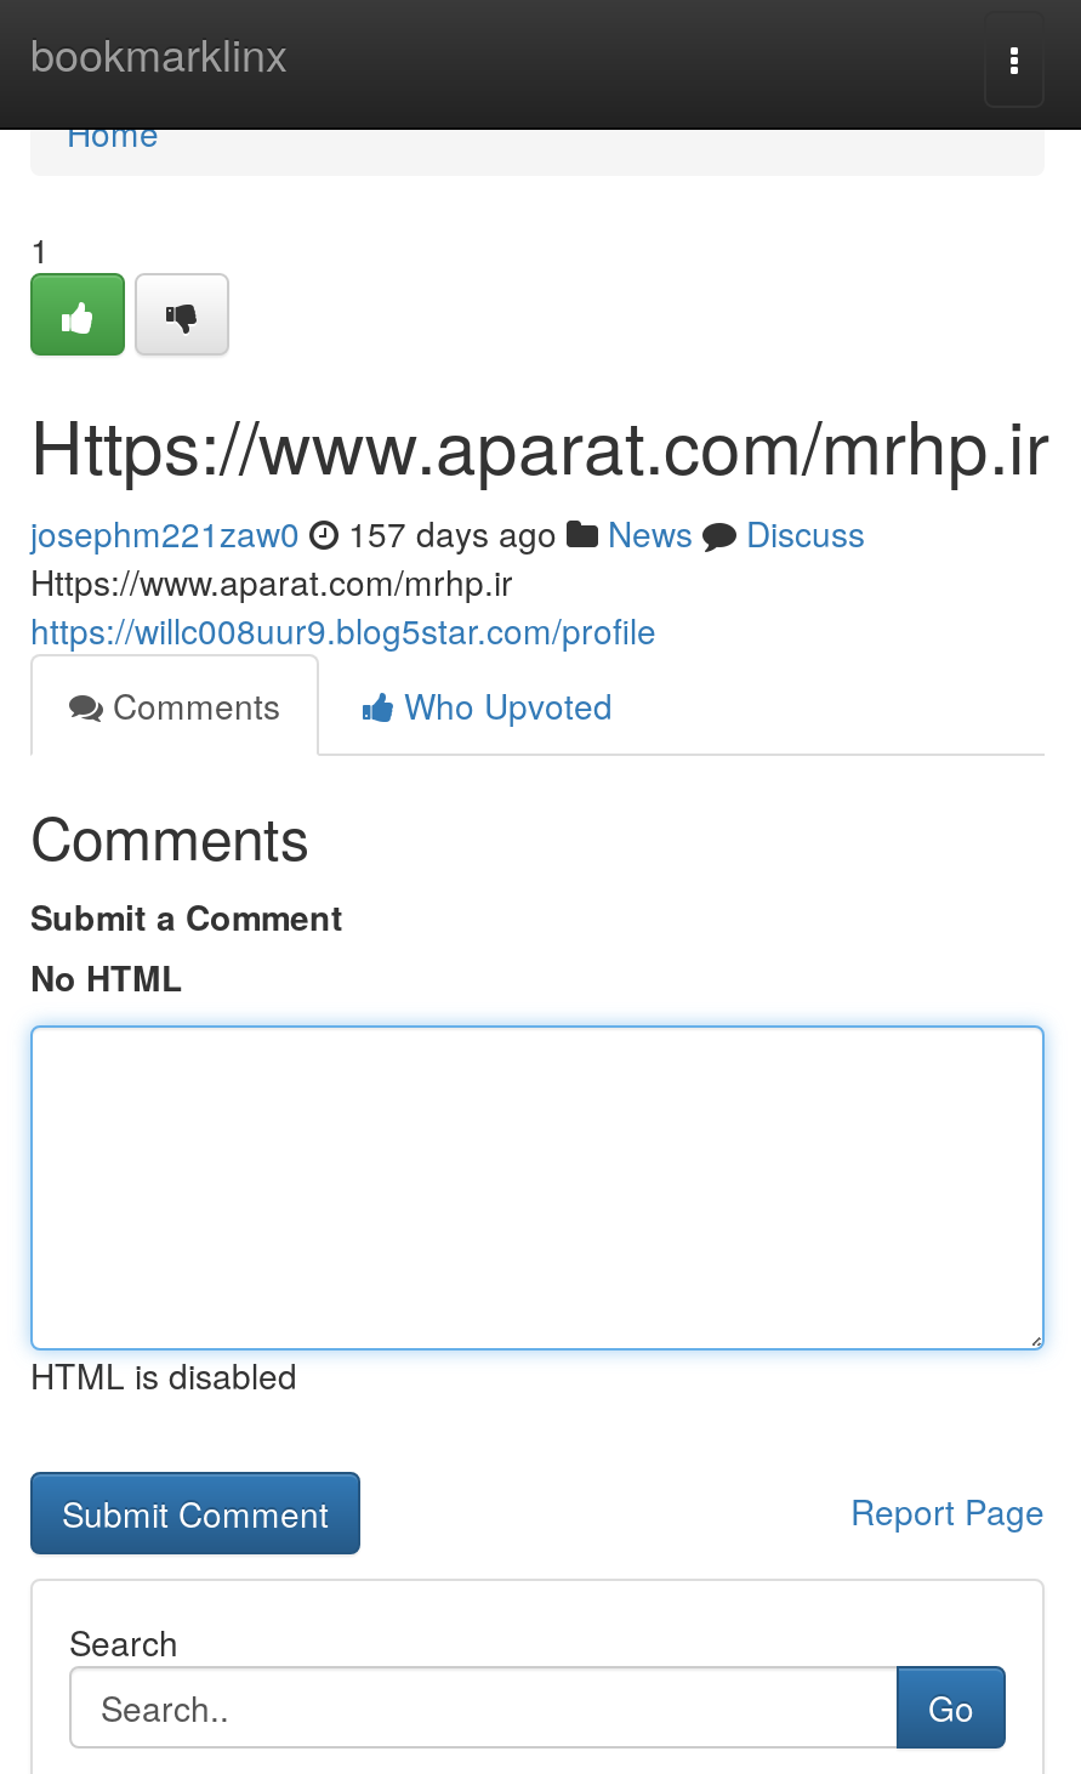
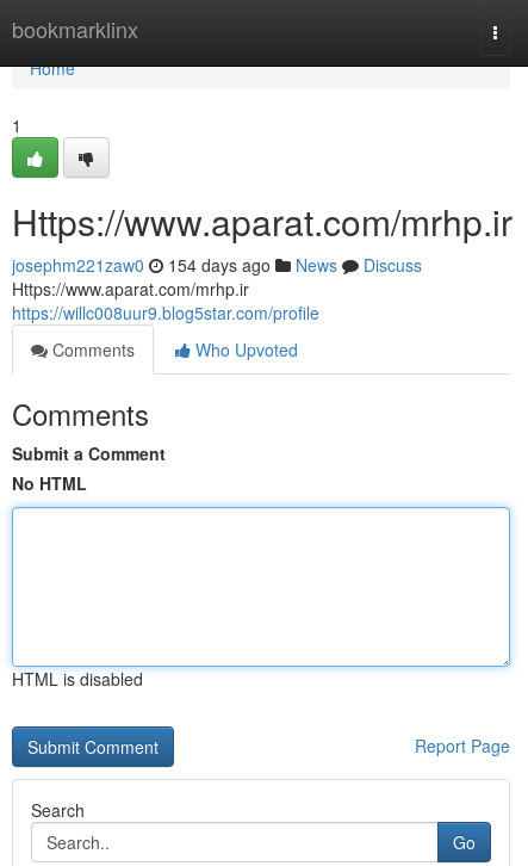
- josephm221zaw0 157 days ago News Discuss
+ josephm221zaw0 154 days ago News Discuss
